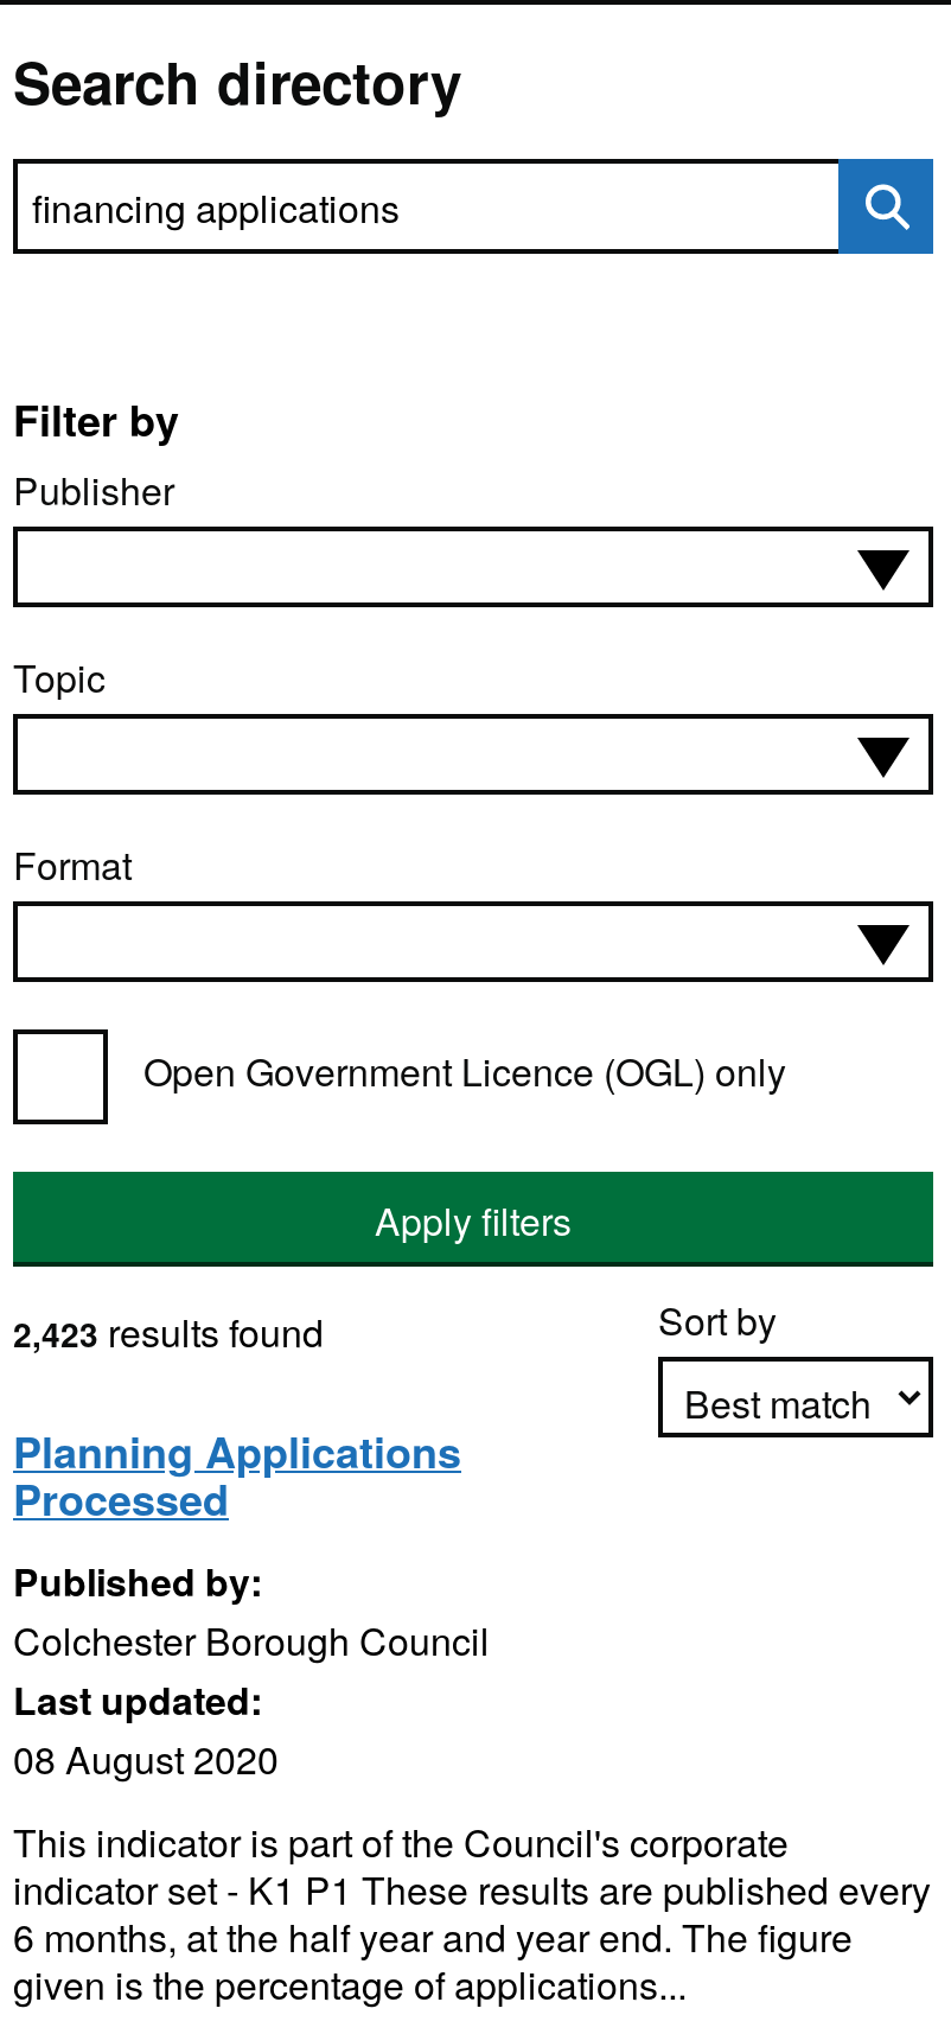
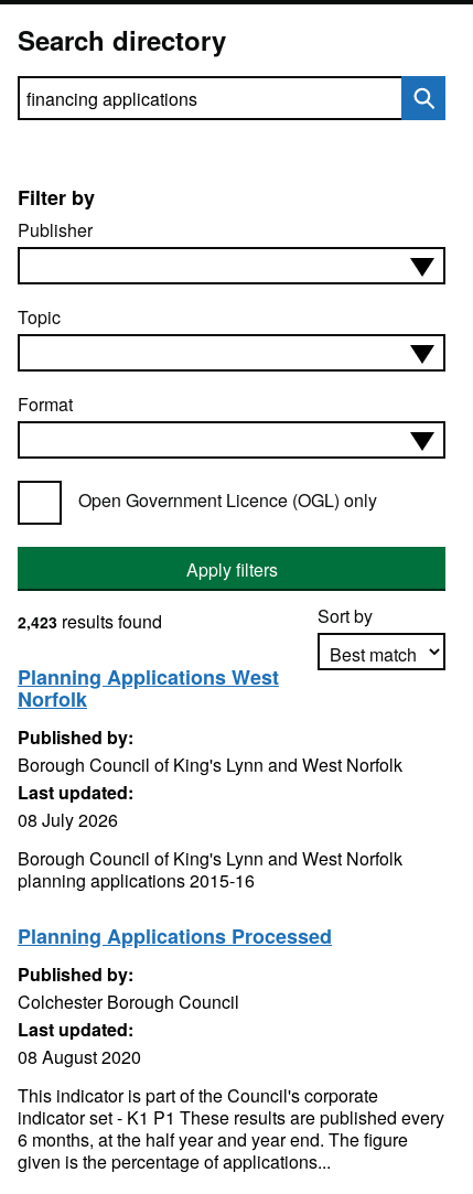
- Planning Applications
- Processed
+ Planning Applications West
+ Norfolk
+ Published by:
+ Borough Council of King's Lynn and West Norfolk
+ Last updated:
+ 08 July 2026
+ Borough Council of King's Lynn and West Norfolk
+ planning applications 2015-16
+ Planning Applications Processed
